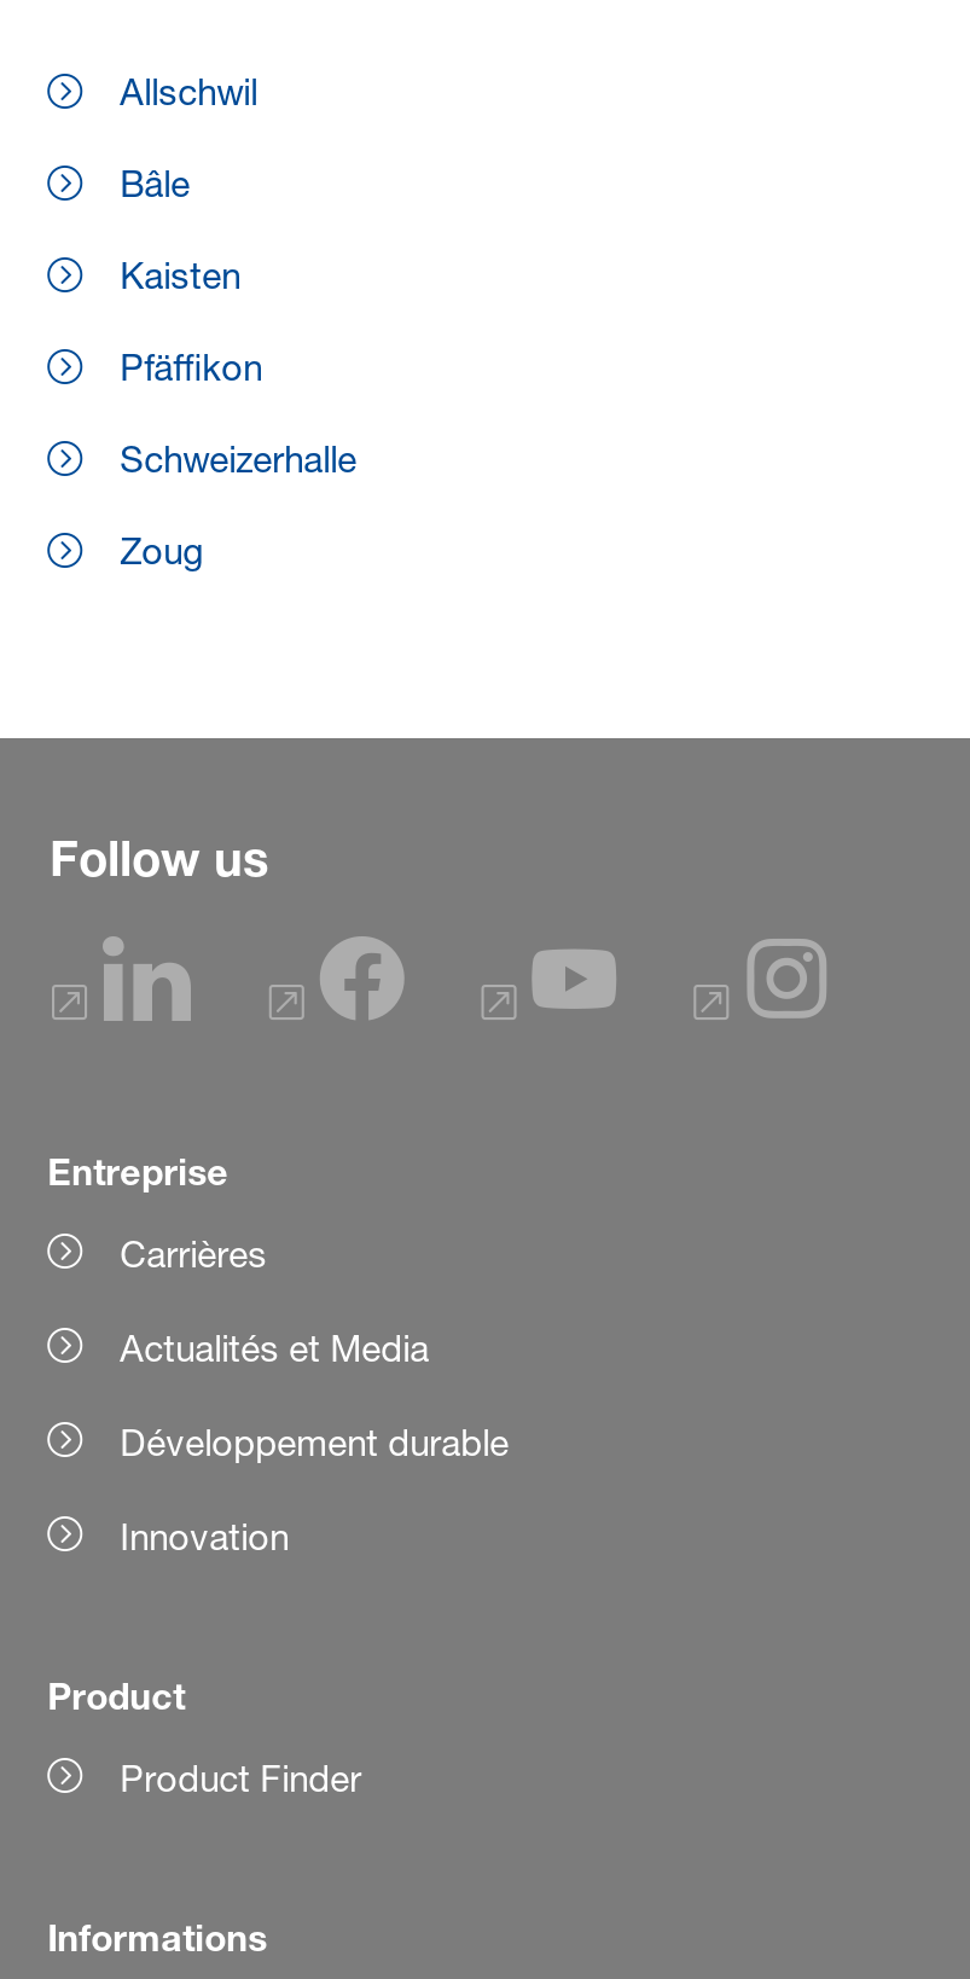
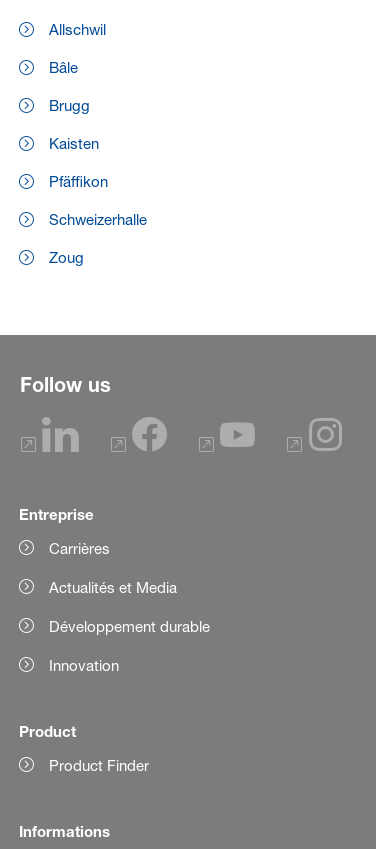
+ Brugg
